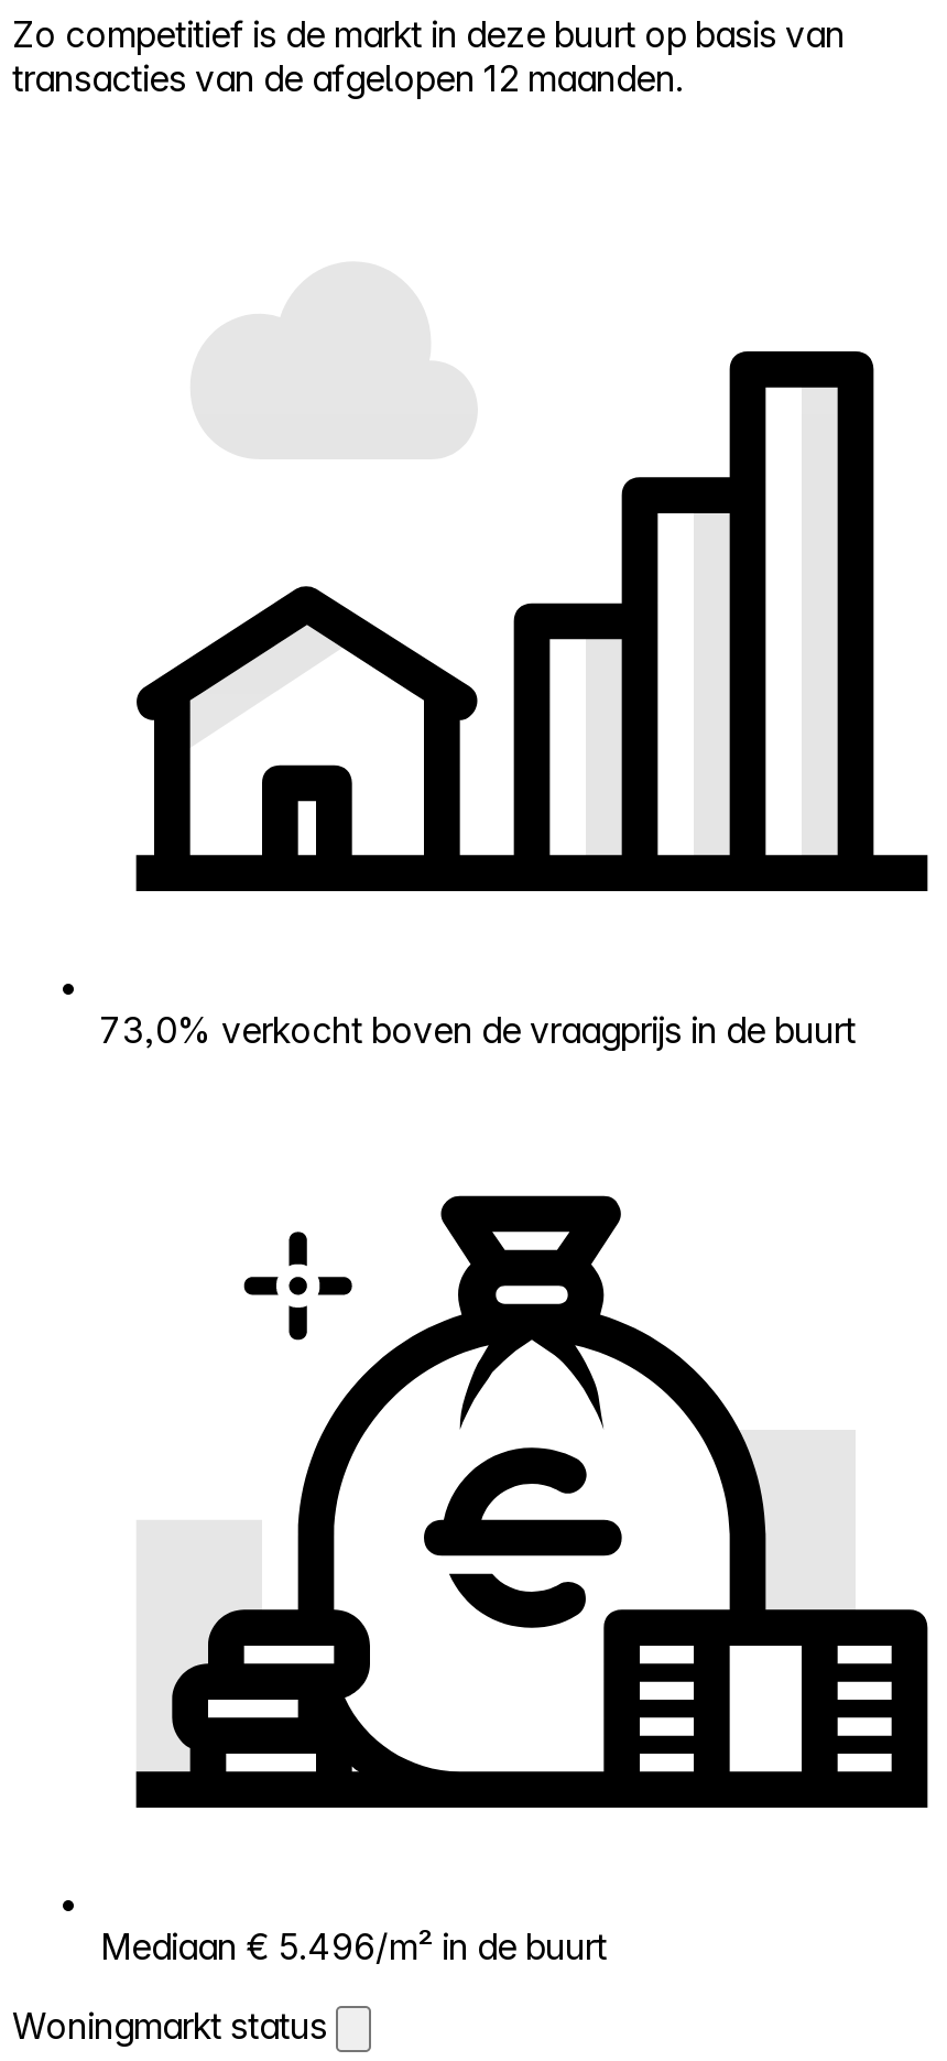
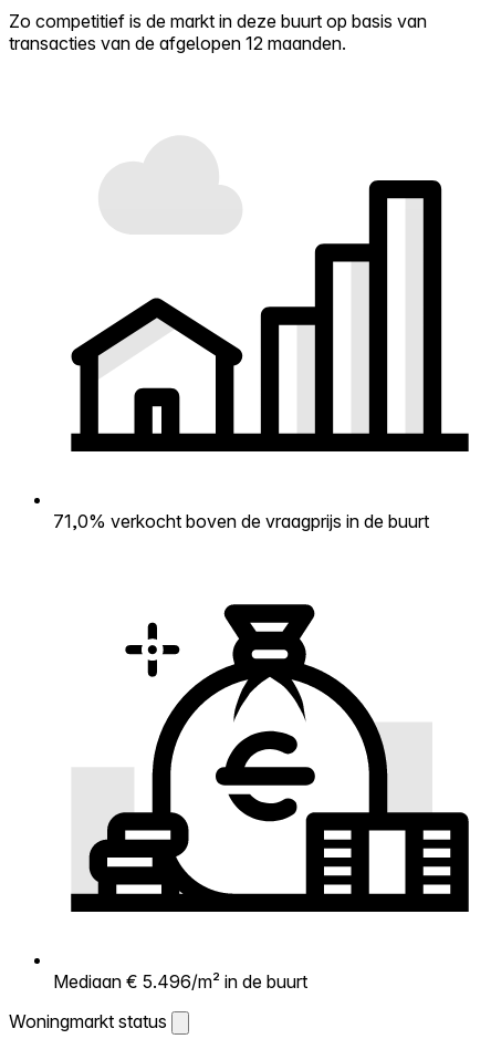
- 73,0% verkocht boven de vraagprijs in de buurt
+ 71,0% verkocht boven de vraagprijs in de buurt
